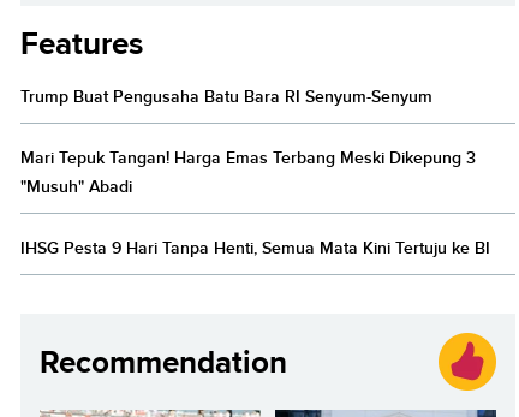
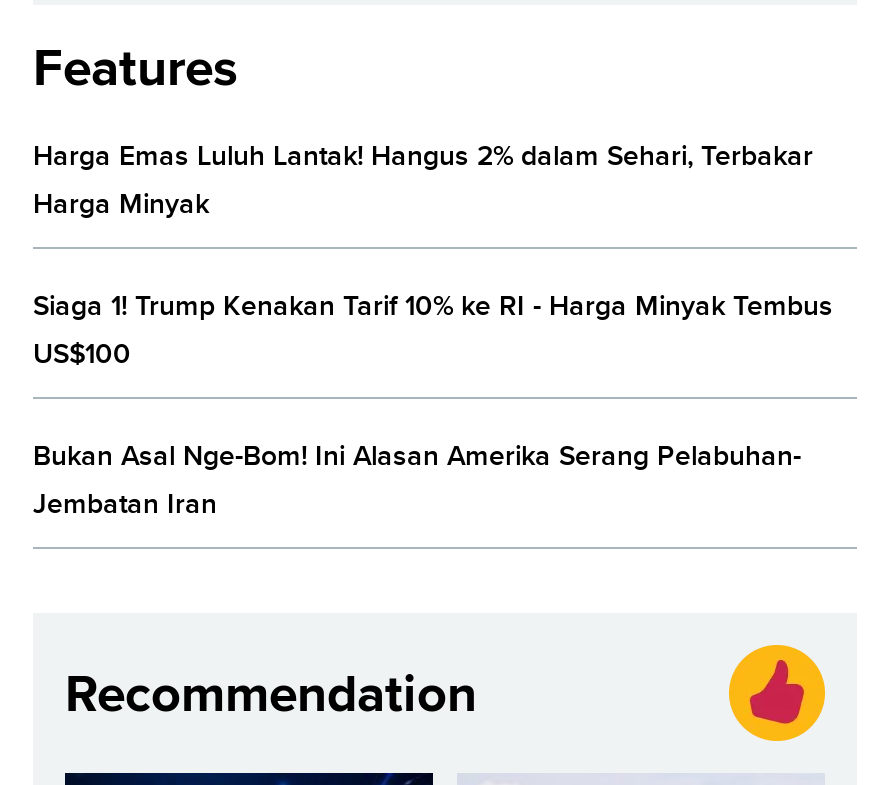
- Trump Buat Pengusaha Batu Bara RI Senyum-Senyum
- Mari Tepuk Tangan! Harga Emas Terbang Meski Dikepung 3
- "Musuh" Abadi
- IHSG Pesta 9 Hari Tanpa Henti, Semua Mata Kini Tertuju ke BI
+ Harga Emas Luluh Lantak! Hangus 2% dalam Sehari, Terbakar
+ Harga Minyak
+ Siaga 1! Trump Kenakan Tarif 10% ke RI - Harga Minyak Tembus
+ US$100
+ Bukan Asal Nge-Bom! Ini Alasan Amerika Serang Pelabuhan-
+ Jembatan Iran
